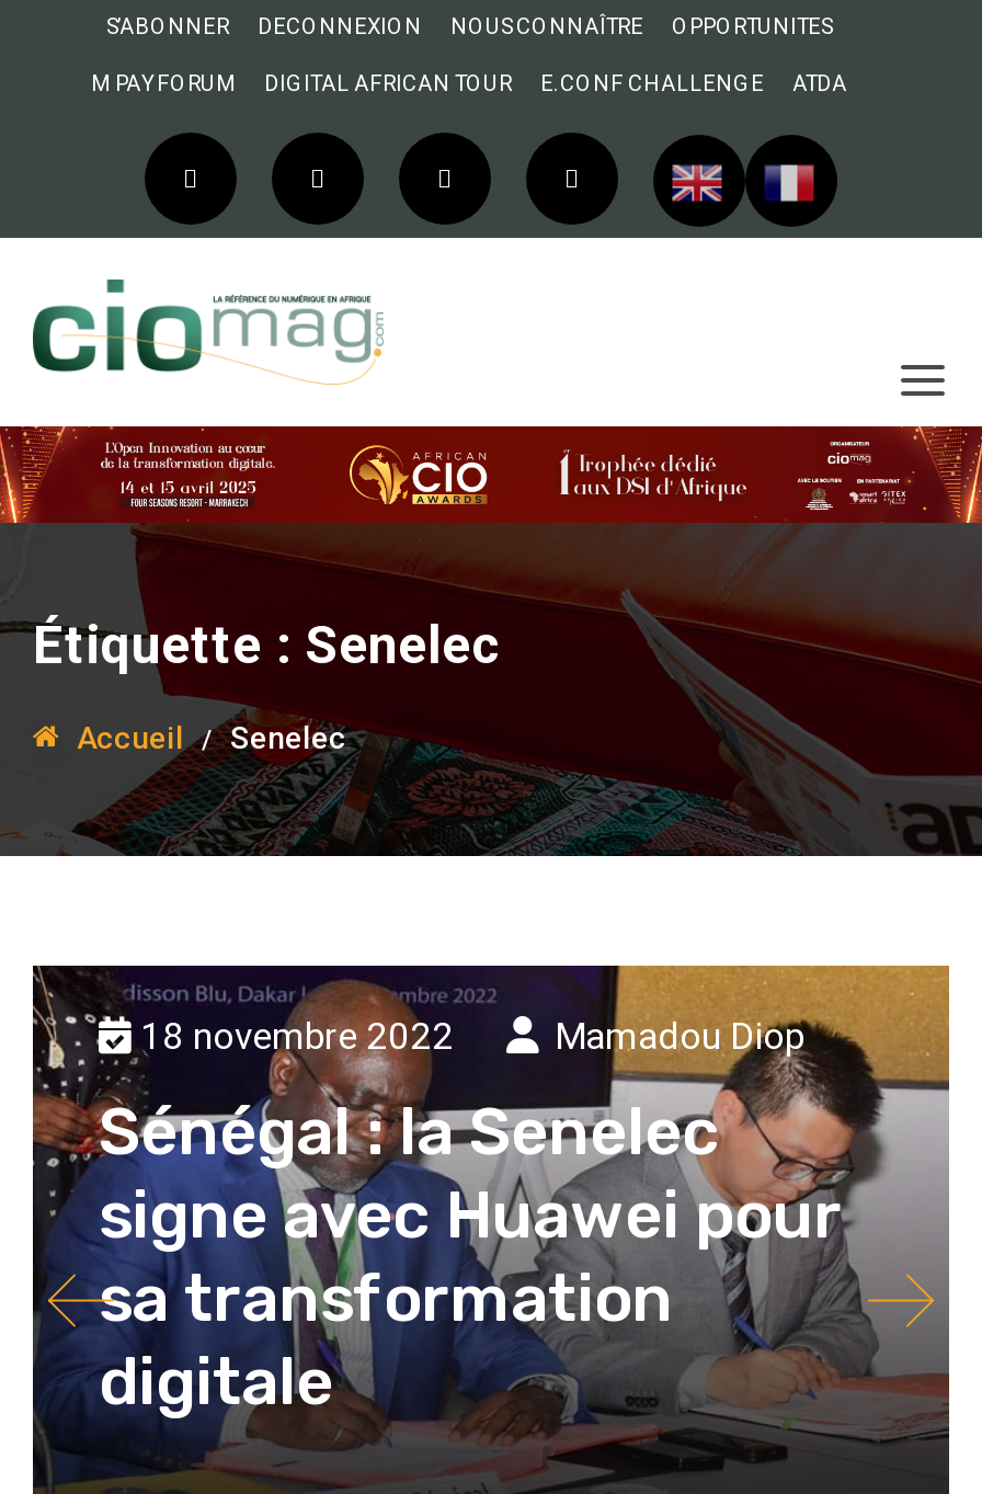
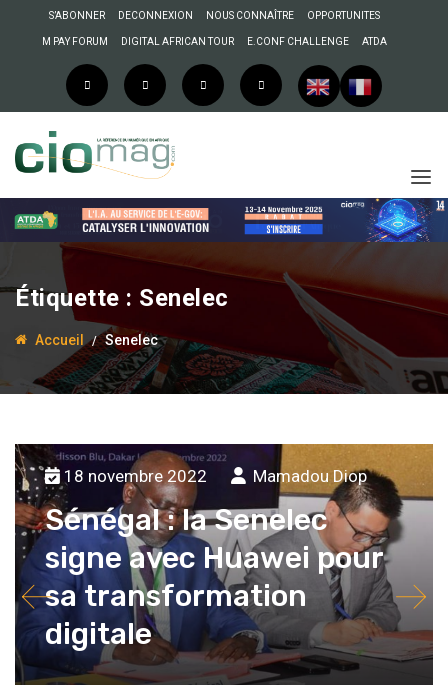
- [image]
+ [image]
